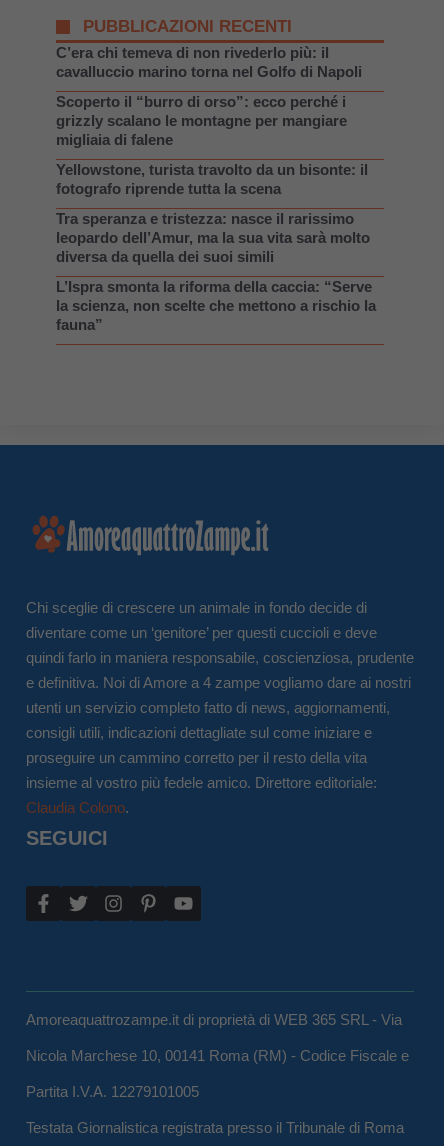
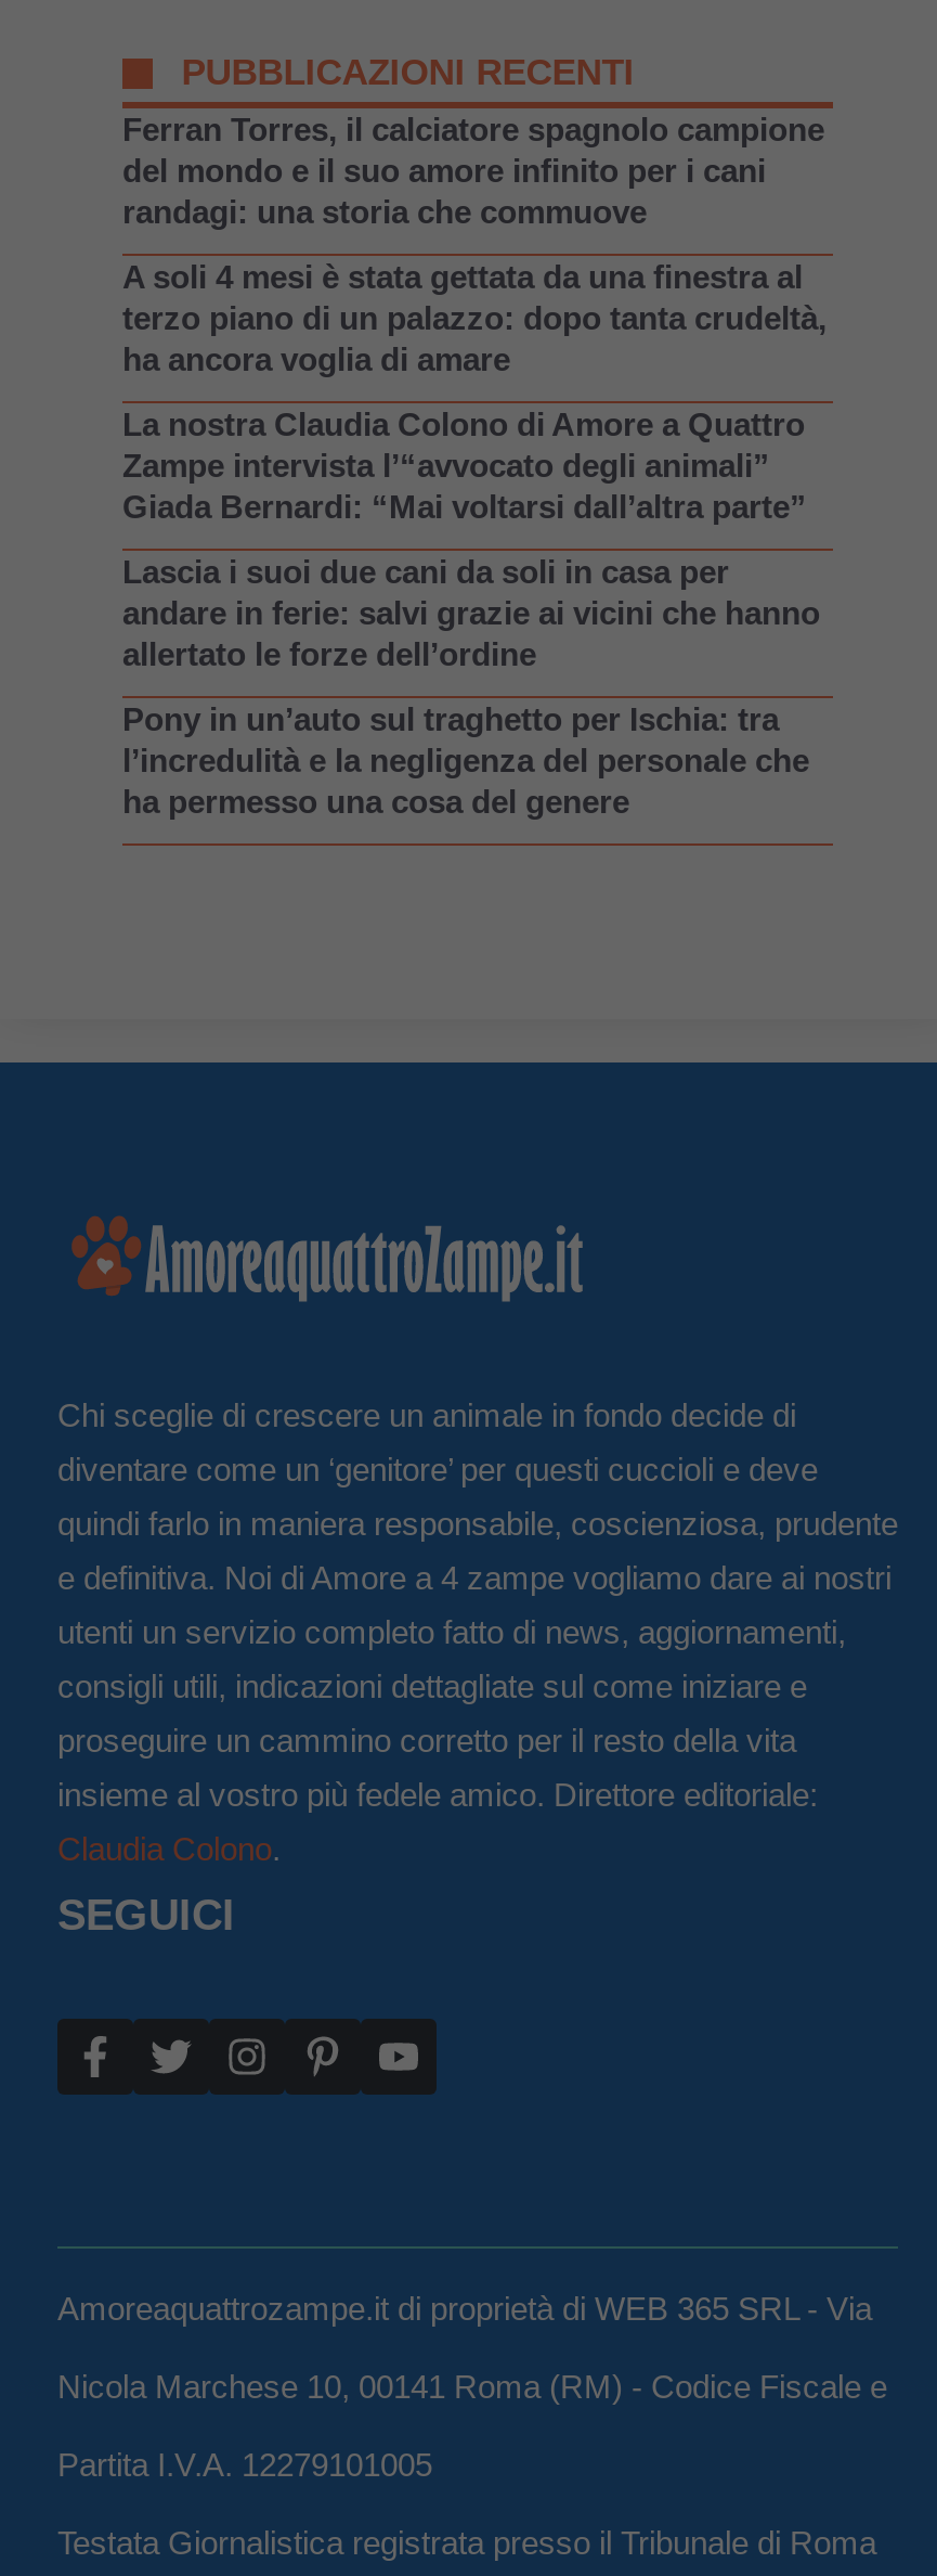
- C’era chi temeva di non rivederlo più: il
- cavalluccio marino torna nel Golfo di Napoli
+ Ferran Torres, il calciatore spagnolo campione
+ del mondo e il suo amore infinito per i cani
+ randagi: una storia che commuove

- Scoperto il “burro di orso”: ecco perché i
- grizzly scalano le montagne per mangiare
- migliaia di falene
+ A soli 4 mesi è stata gettata da una finestra al
+ terzo piano di un palazzo: dopo tanta crudeltà,
+ ha ancora voglia di amare

- Yellowstone, turista travolto da un bisonte: il
- fotografo riprende tutta la scena
+ La nostra Claudia Colono di Amore a Quattro
+ Zampe intervista l’“avvocato degli animali”
+ Giada Bernardi: “Mai voltarsi dall’altra parte”

- Tra speranza e tristezza: nasce il rarissimo
- leopardo dell’Amur, ma la sua vita sarà molto
- diversa da quella dei suoi simili
+ Lascia i suoi due cani da soli in casa per
+ andare in ferie: salvi grazie ai vicini che hanno
+ allertato le forze dell’ordine

- L’Ispra smonta la riforma della caccia: “Serve
- la scienza, non scelte che mettono a rischio la
- fauna”
+ Pony in un’auto sul traghetto per Ischia: tra
+ l’incredulità e la negligenza del personale che
+ ha permesso una cosa del genere
